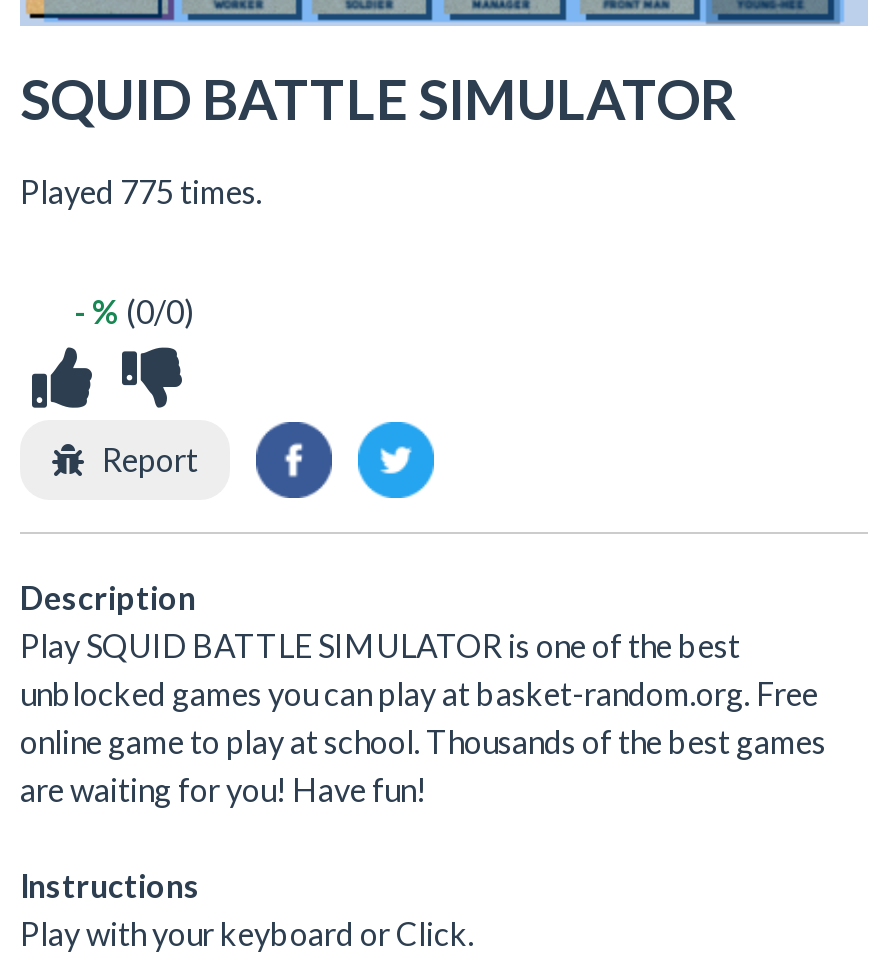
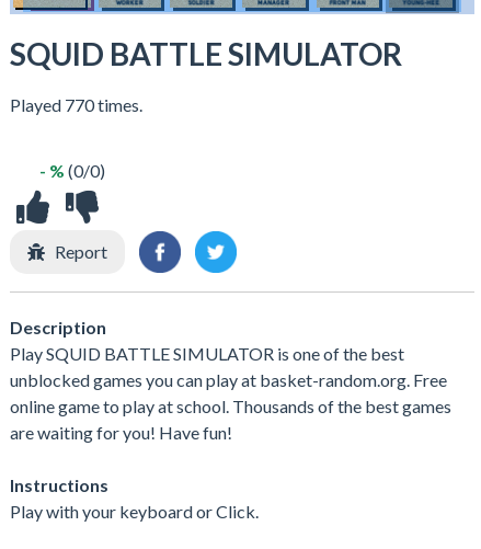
- Played 775 times.
+ Played 770 times.
